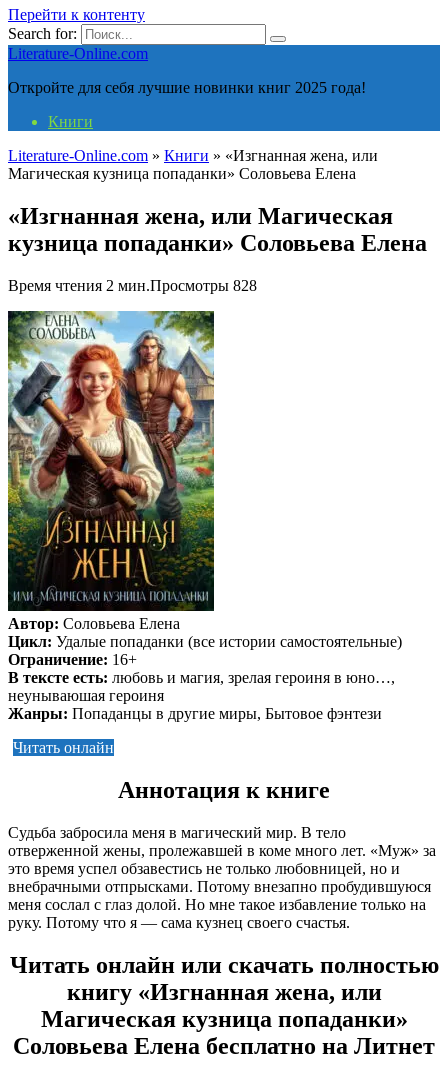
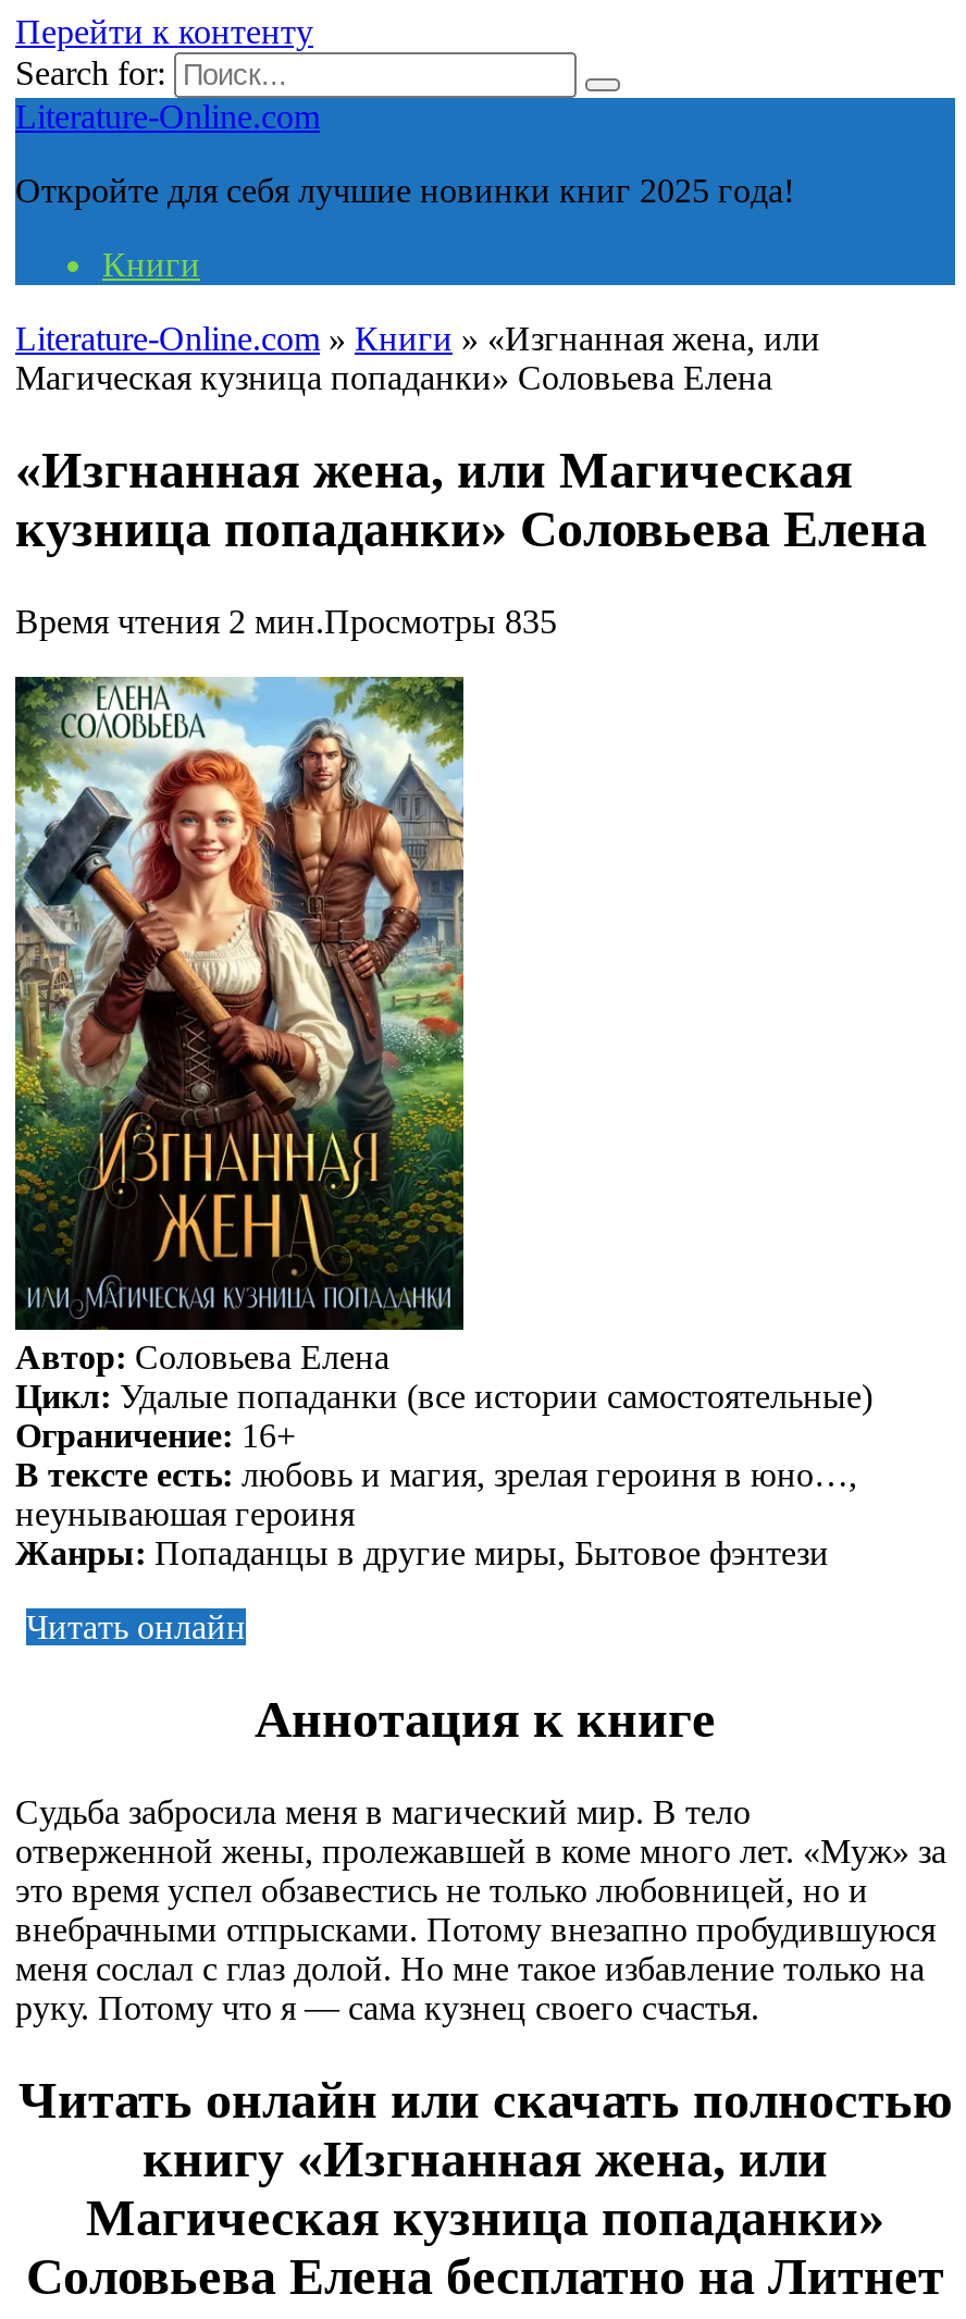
- Время чтения 2 мин.Просмотры 828
+ Время чтения 2 мин.Просмотры 835
